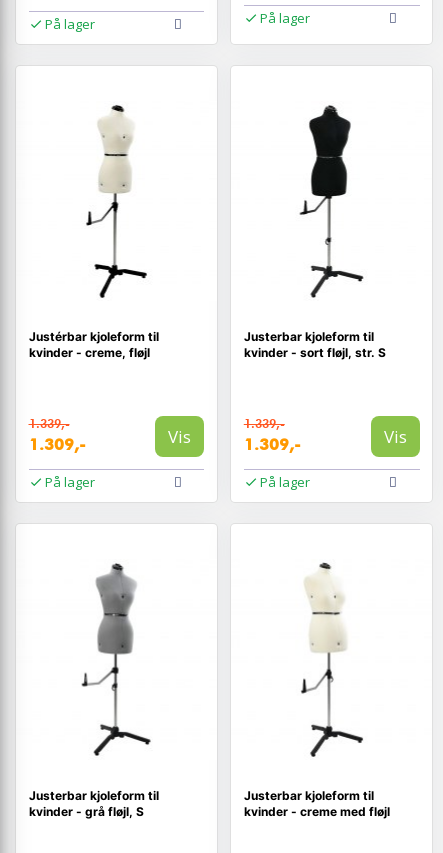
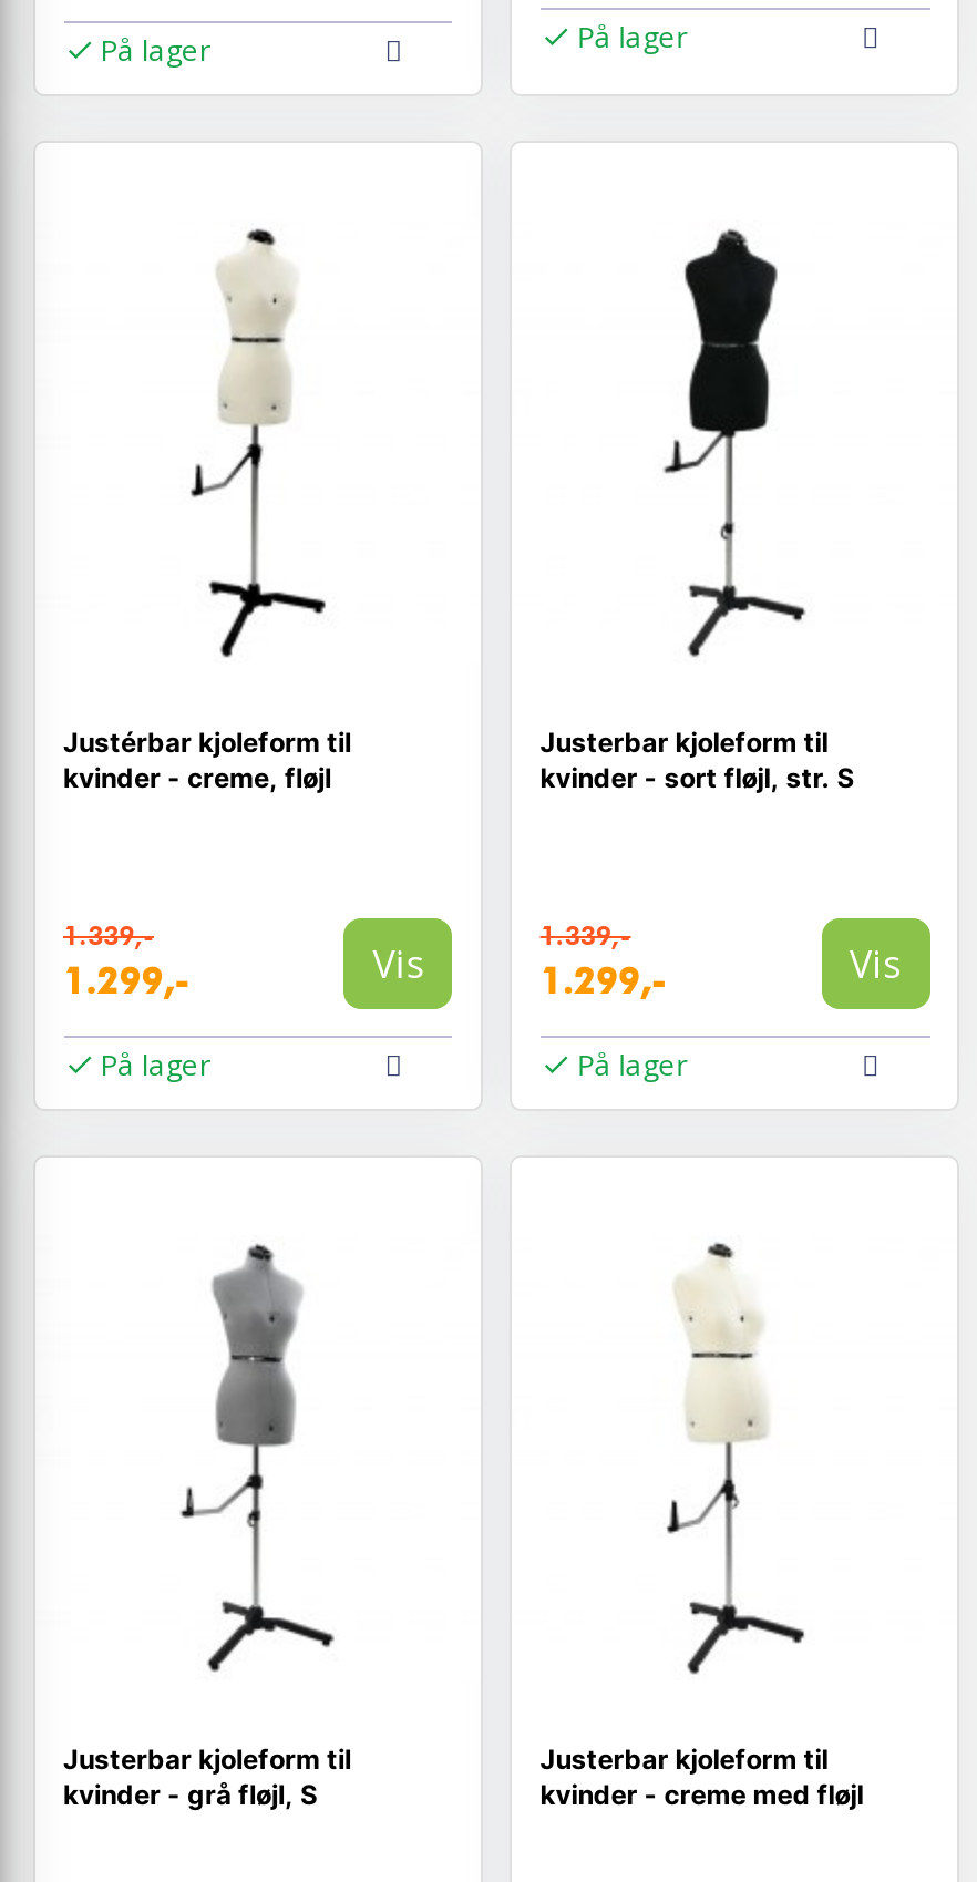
- 1.309,-
+ 1.299,-

- 1.309,-
+ 1.299,-
